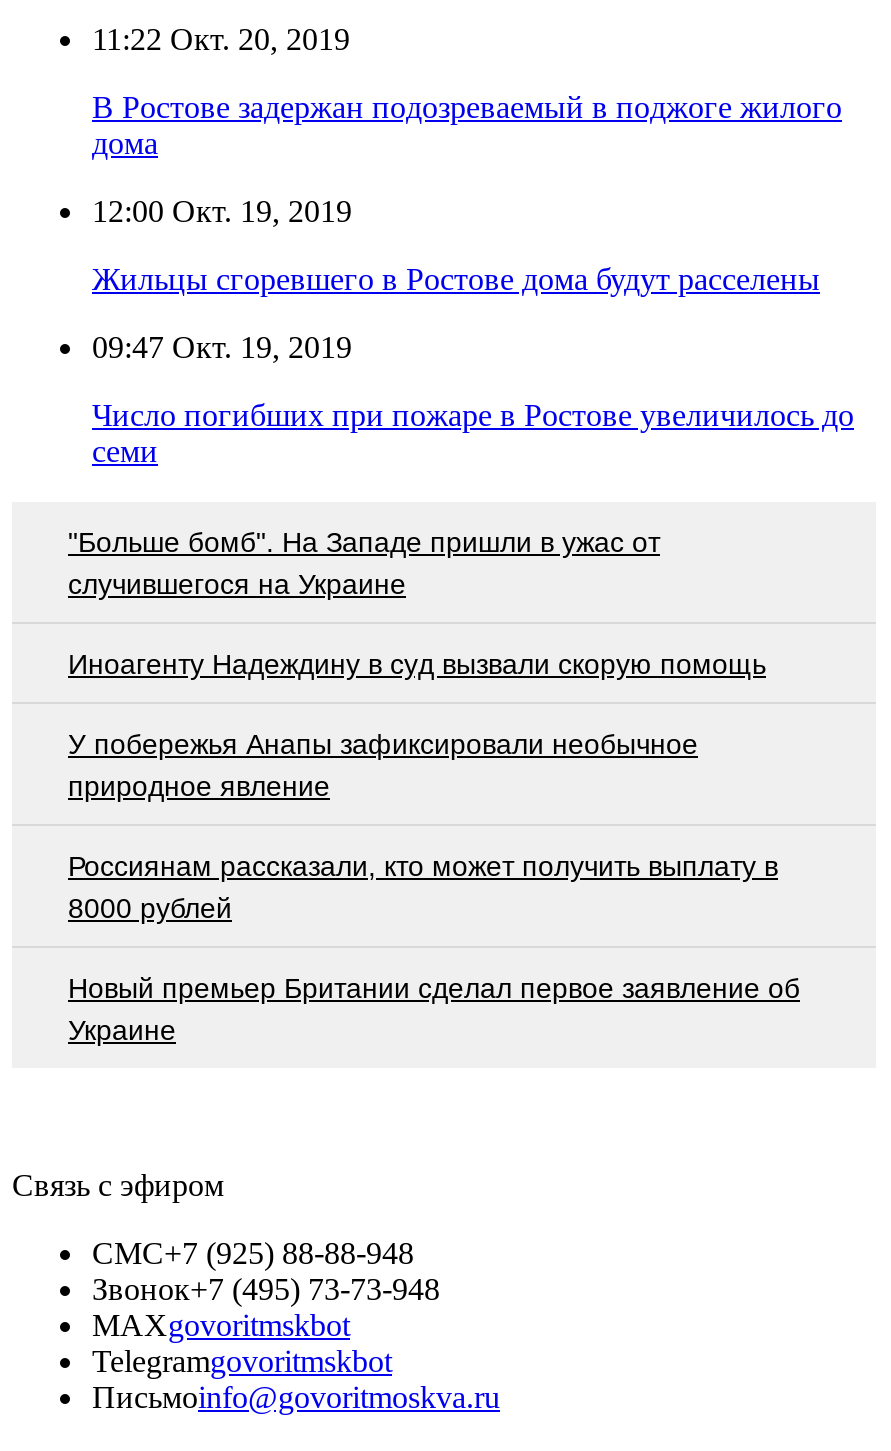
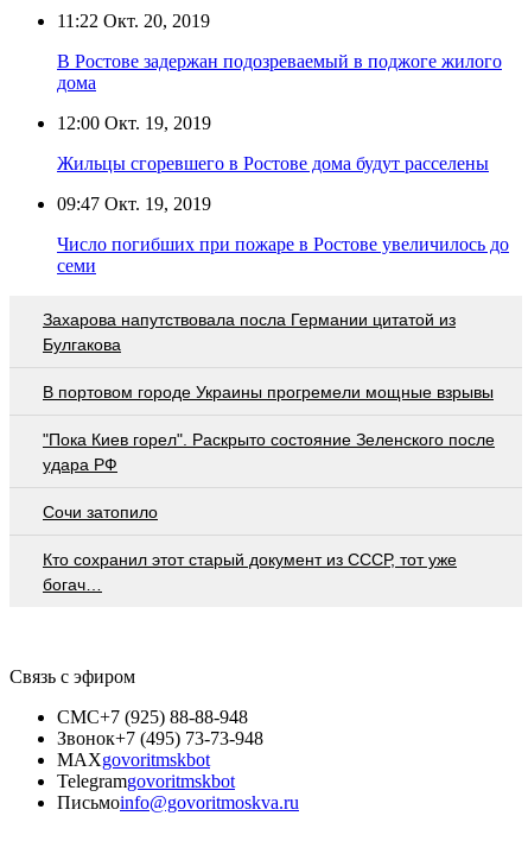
- "Больше бомб". На Западе пришли в ужас от
- случившегося на Украине
+ Захарова напутствовала посла Германии цитатой из
+ Булгакова

- Иноагенту Надеждину в суд вызвали скорую помощь
+ В портовом городе Украины прогремели мощные взрывы

- У побережья Анапы зафиксировали необычное
- природное явление
+ "Пока Киев горел". Раскрыто состояние Зеленского после
+ удара РФ

- Россиянам рассказали, кто может получить выплату в
- 8000 рублей
+ Сочи затопило

- Новый премьер Британии сделал первое заявление об
- Украине
+ Кто сохранил этот старый документ из СССР, тот уже
+ богач…
